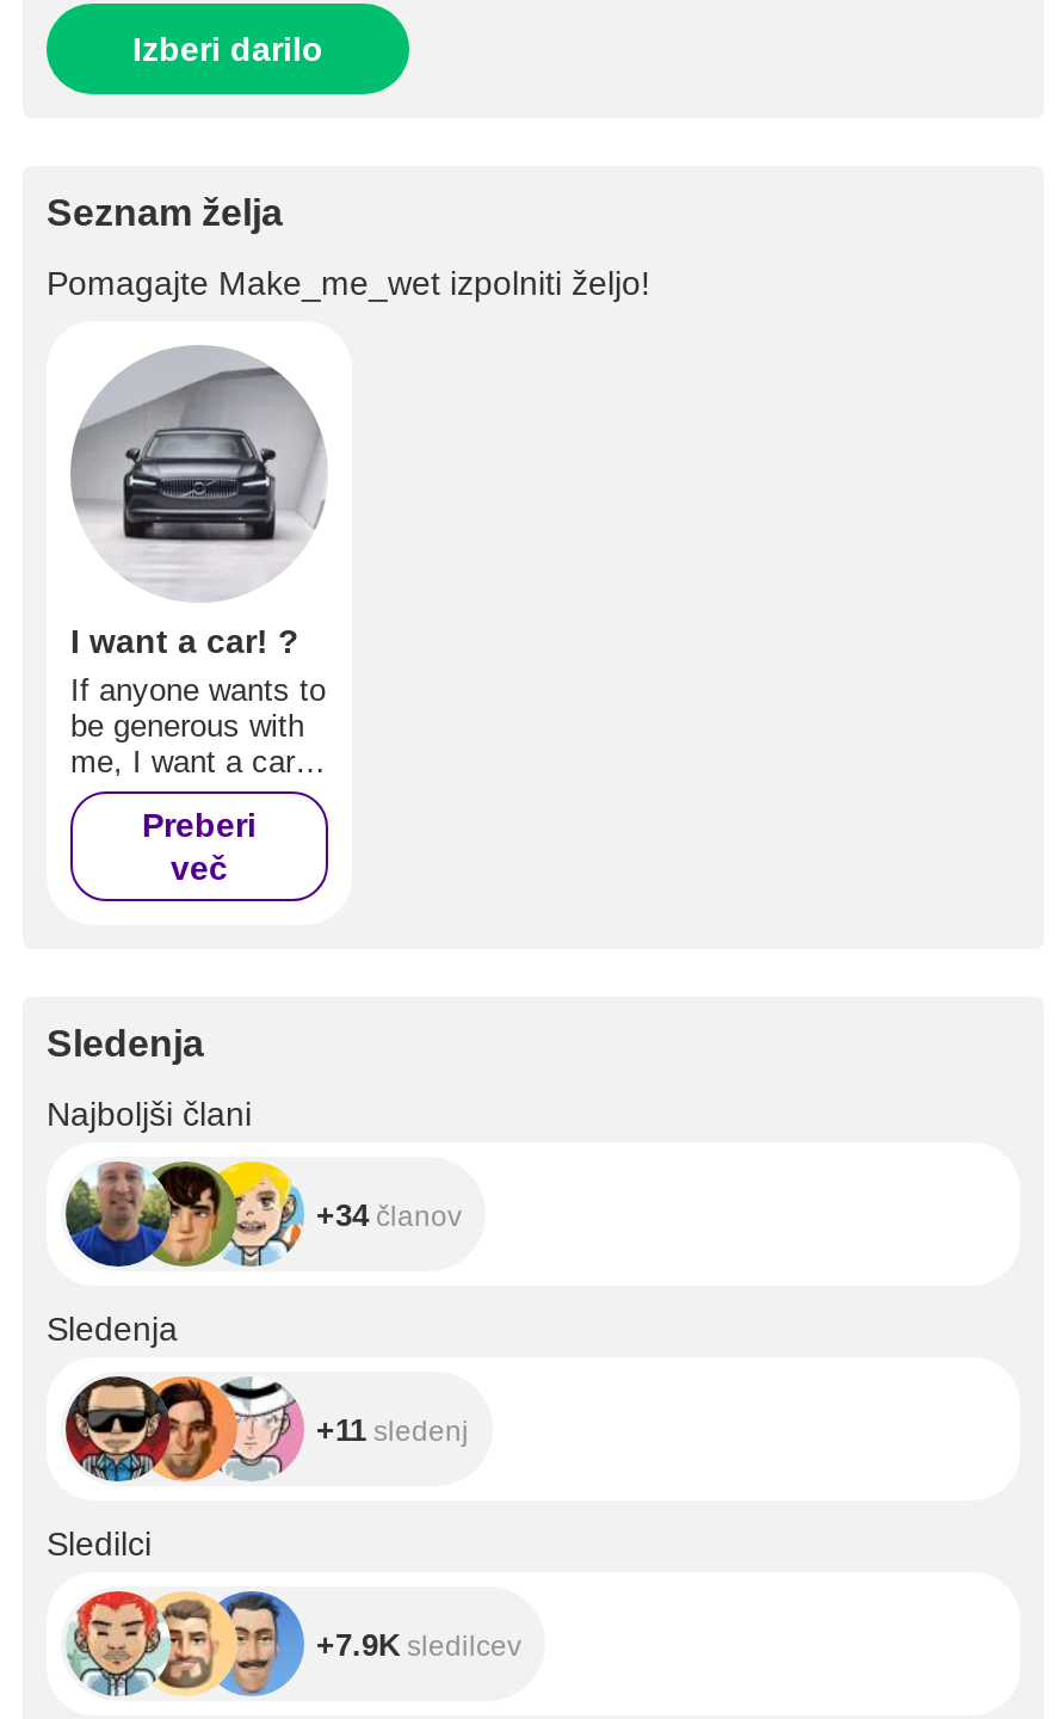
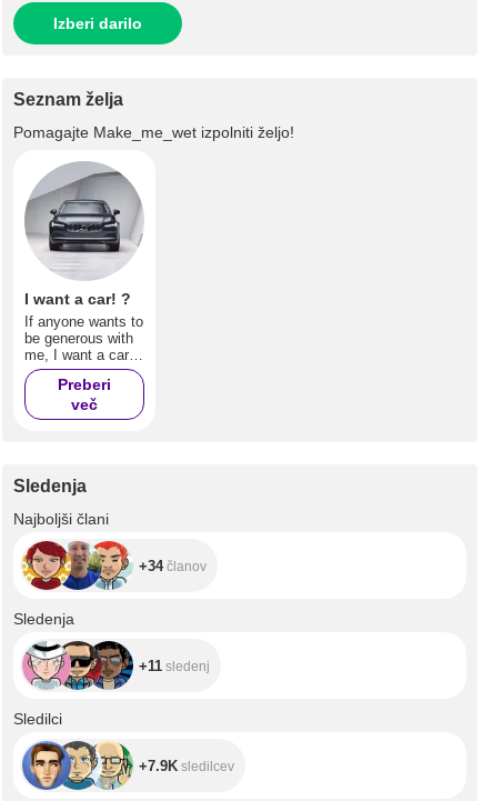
- [image]
+ [image]

- [image]
+ [image]

- [image]
+ [image]
